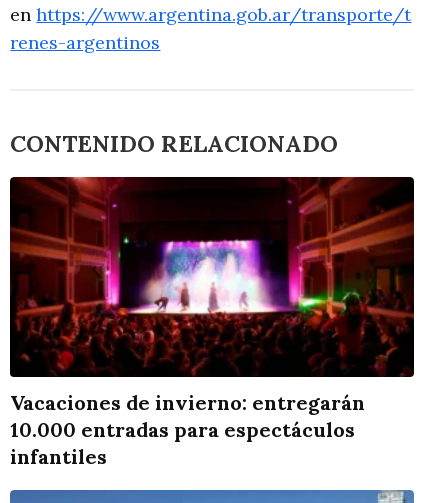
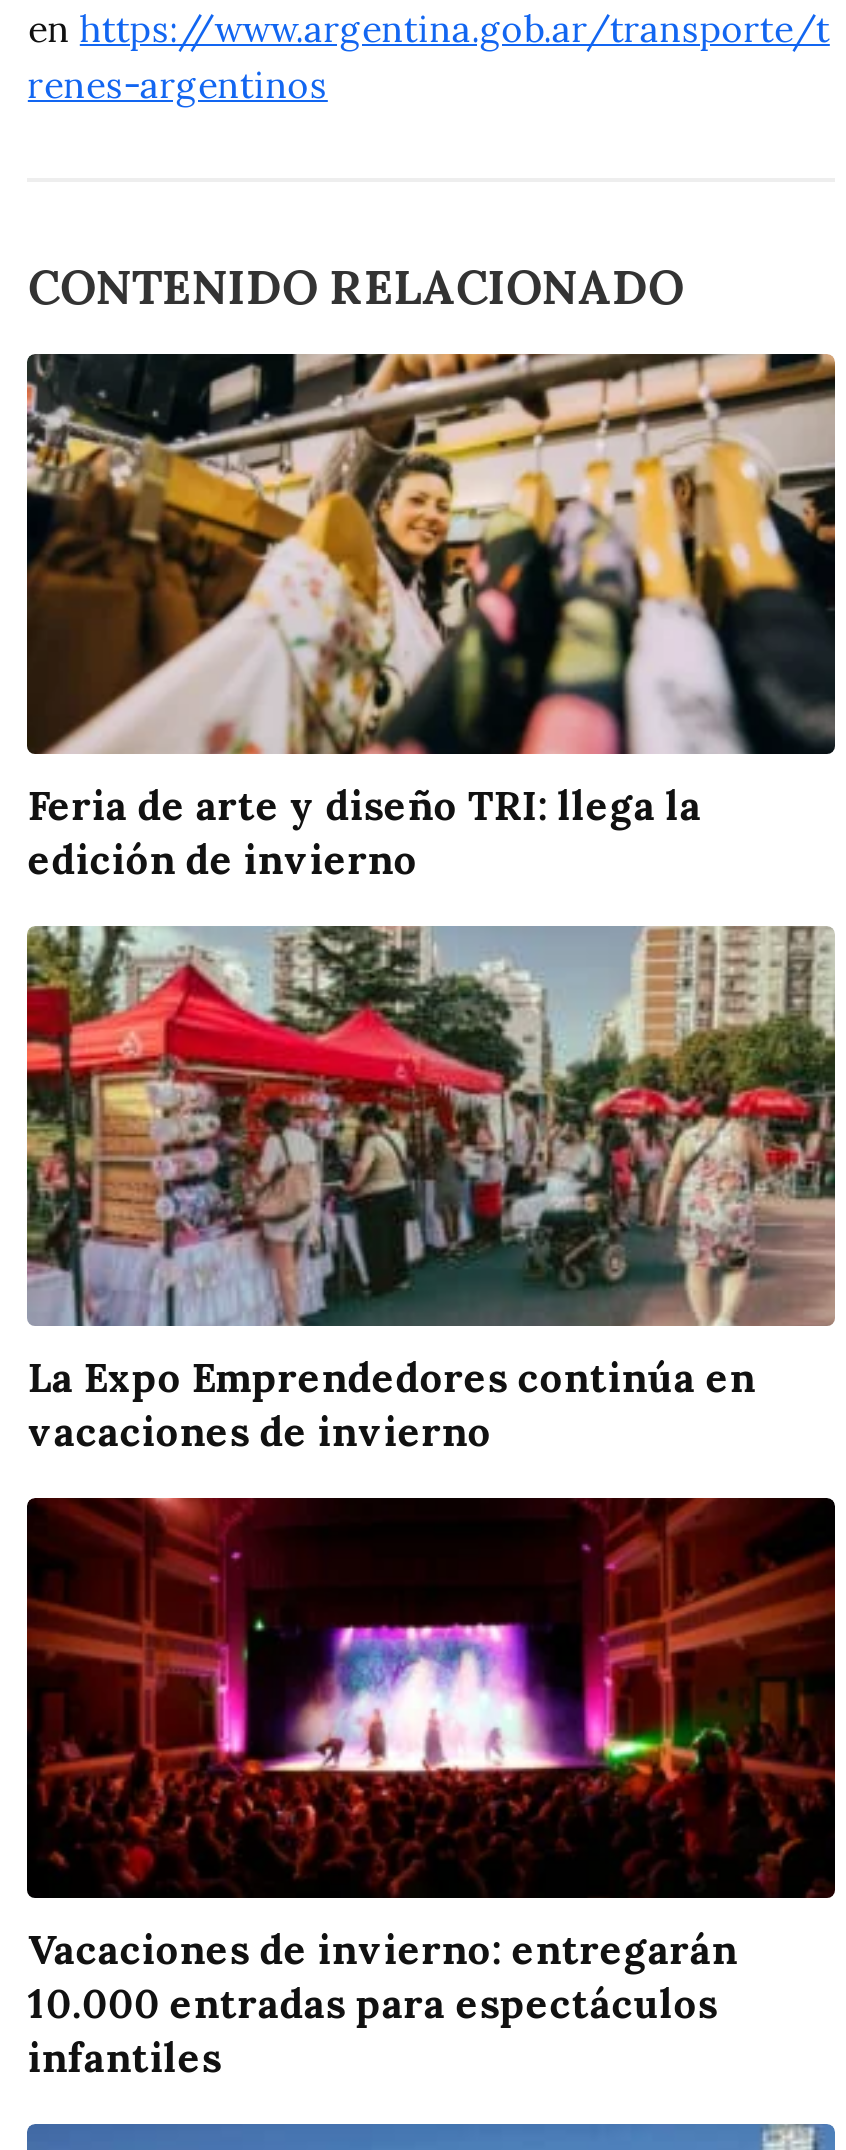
+ [image]
+ Feria de arte y diseño TRI: llega la
+ edición de invierno

+ [image]
+ La Expo Emprendedores continúa en
+ vacaciones de invierno
